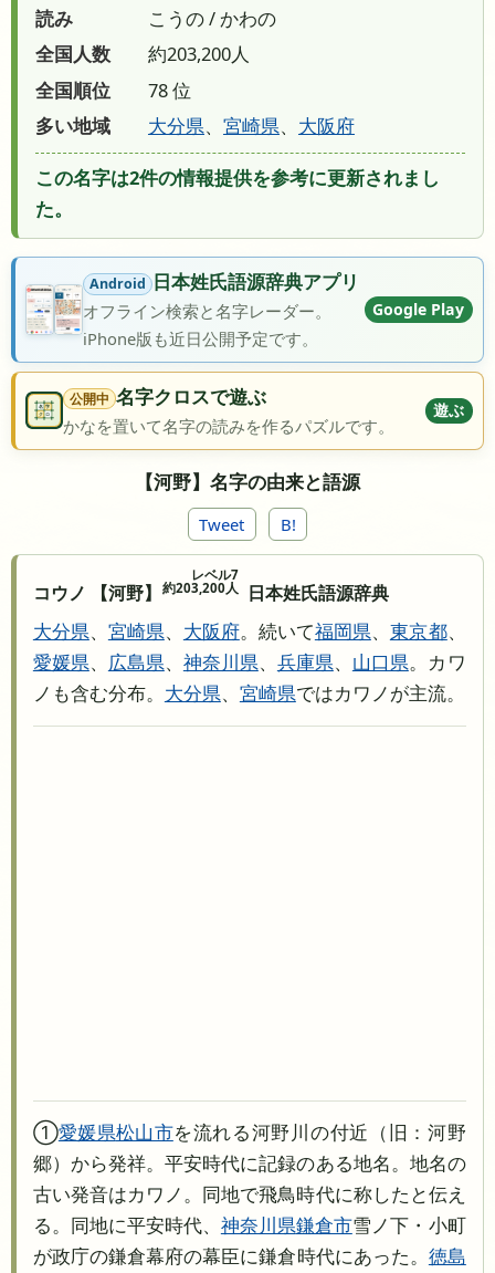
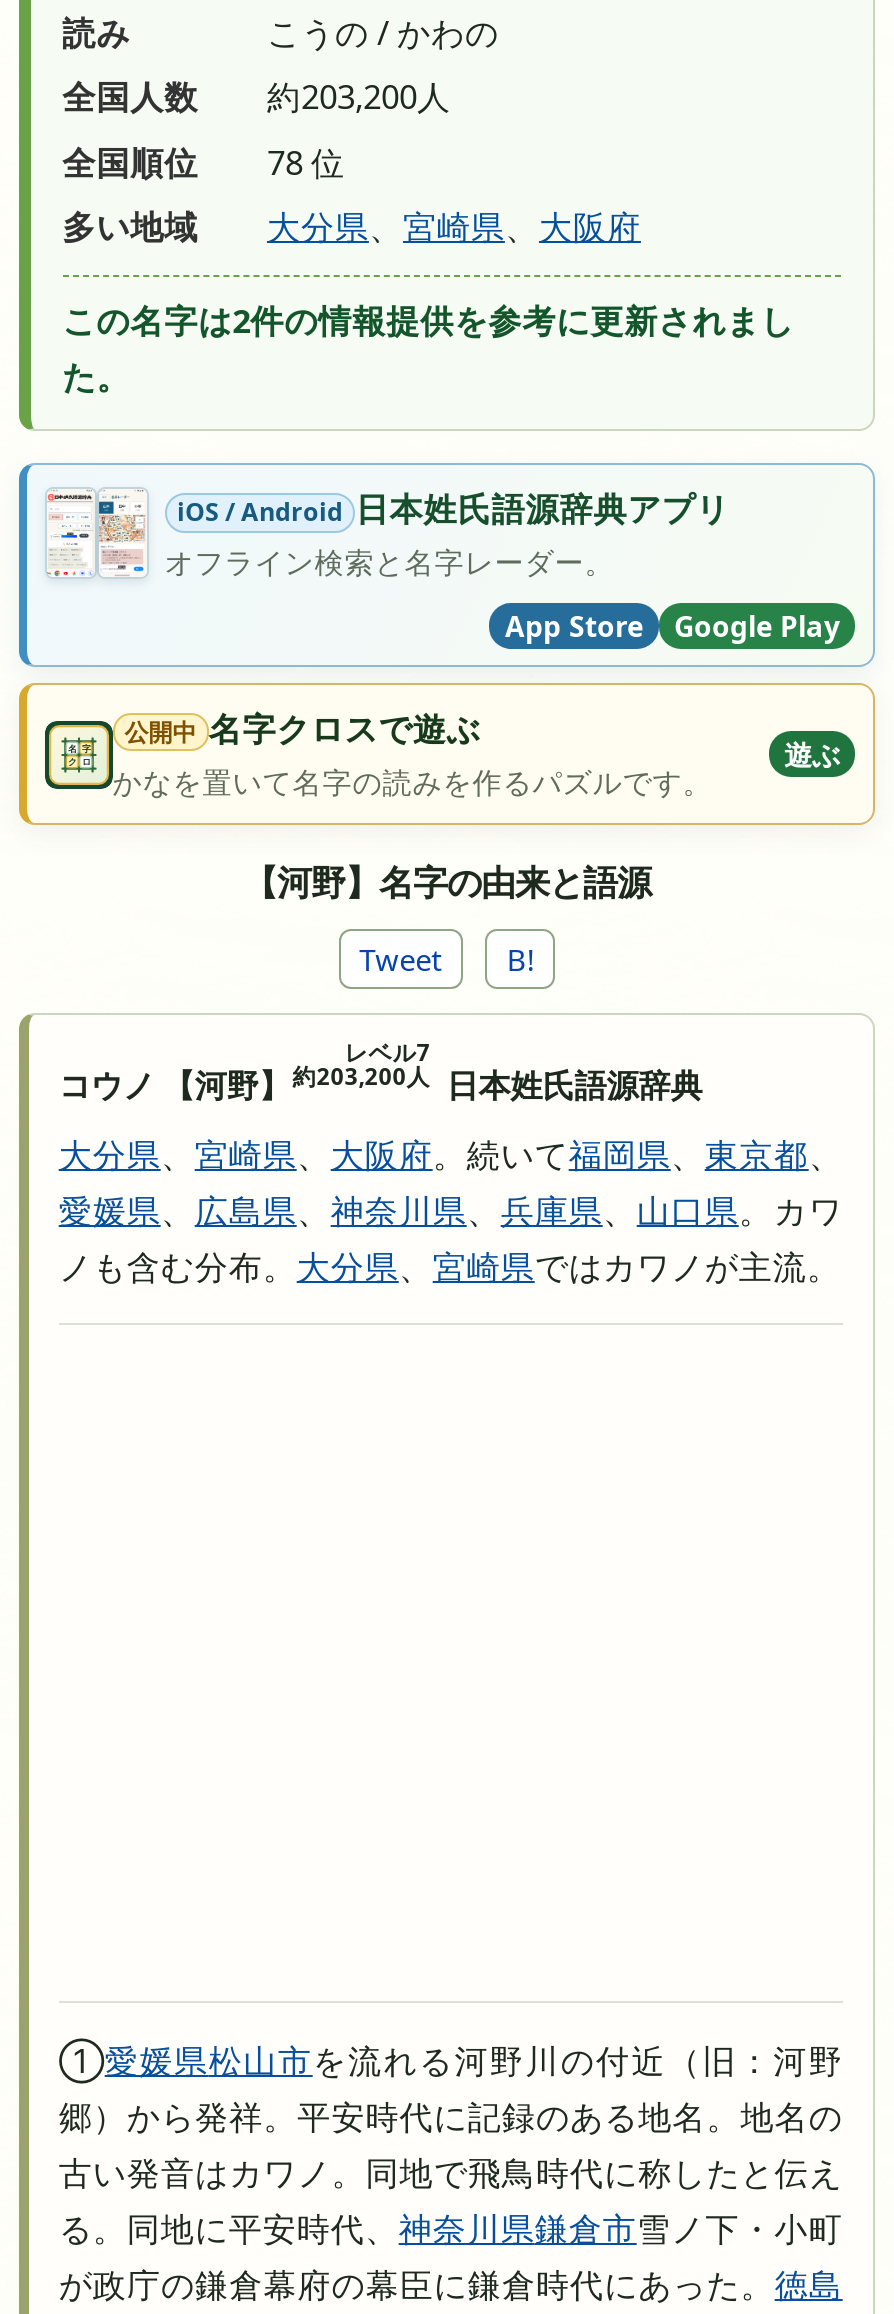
- [image]
- Android 日本姓氏語源辞典アプリ
+ [image]
+ iOS / Android 日本姓氏語源辞典アプリ

moved down: Google Play

- iPhone版も近日公開予定です。
+ App Store
